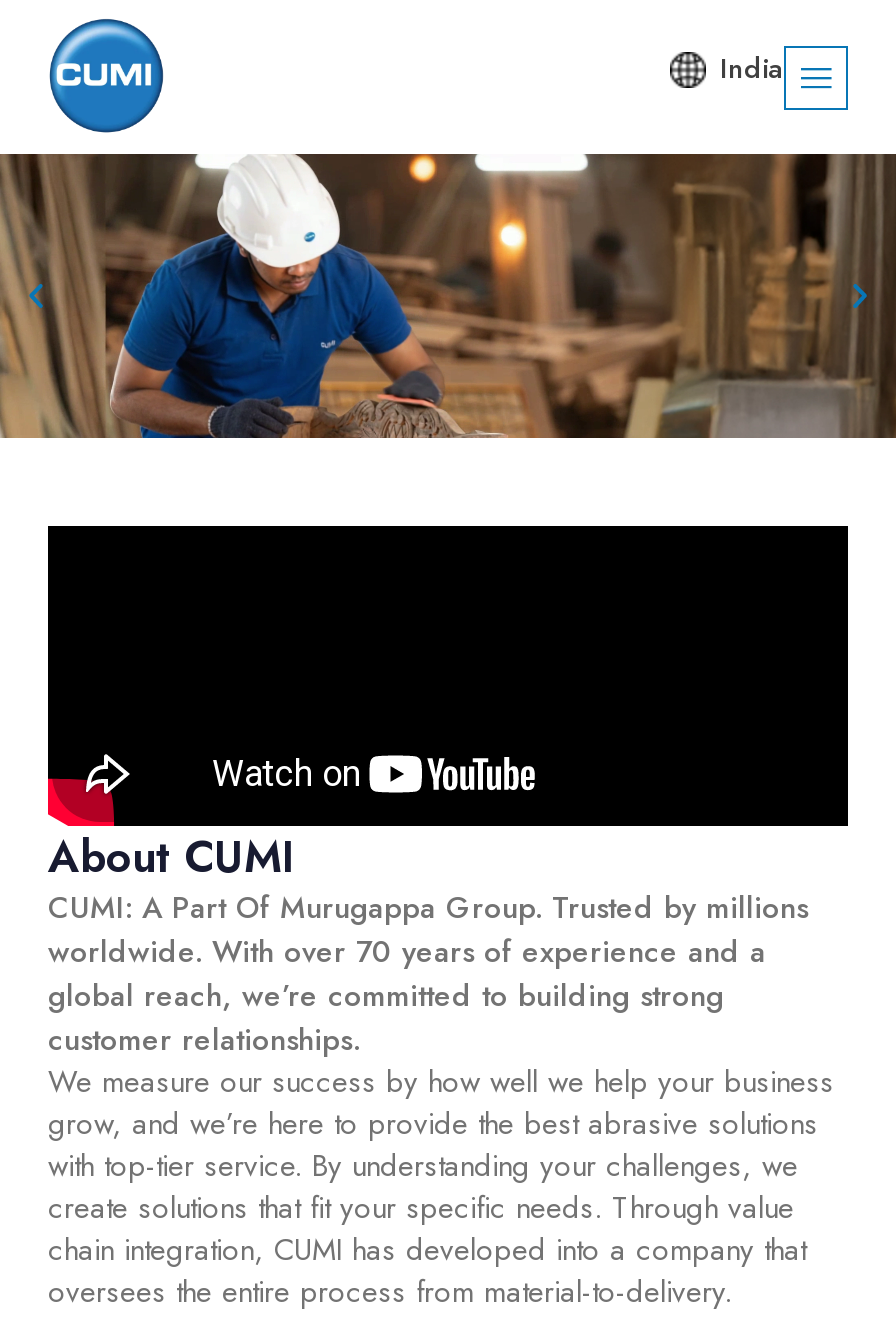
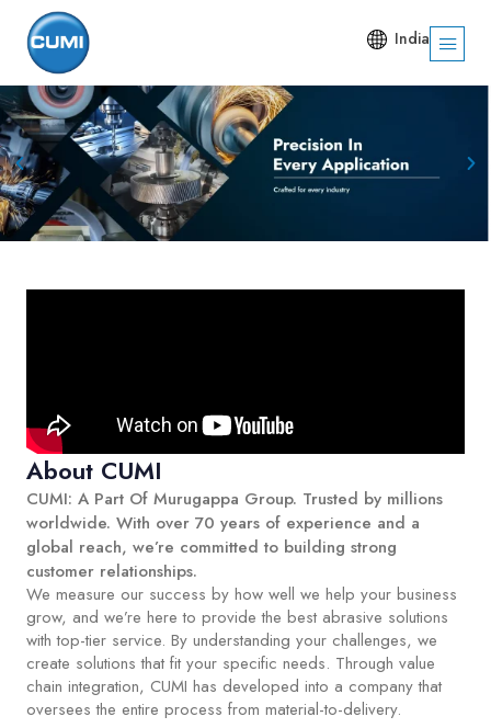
- [image]
+ [image]
